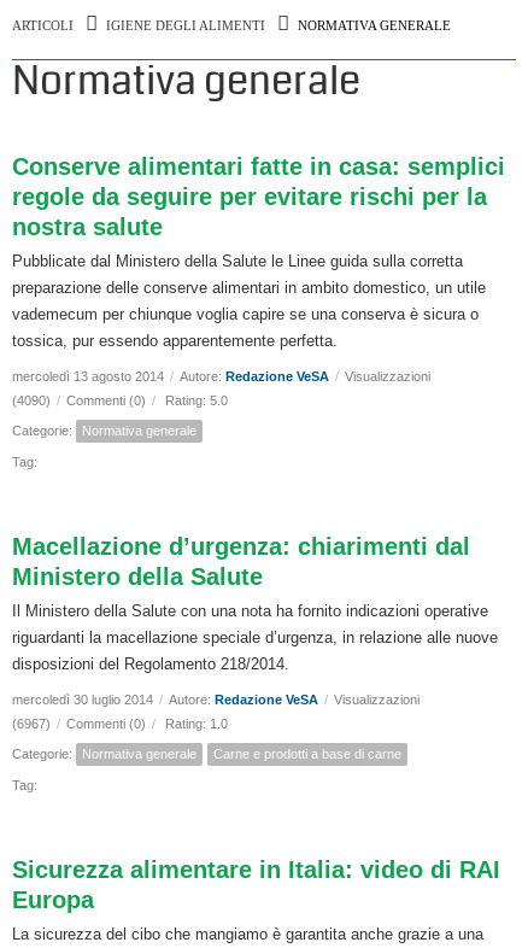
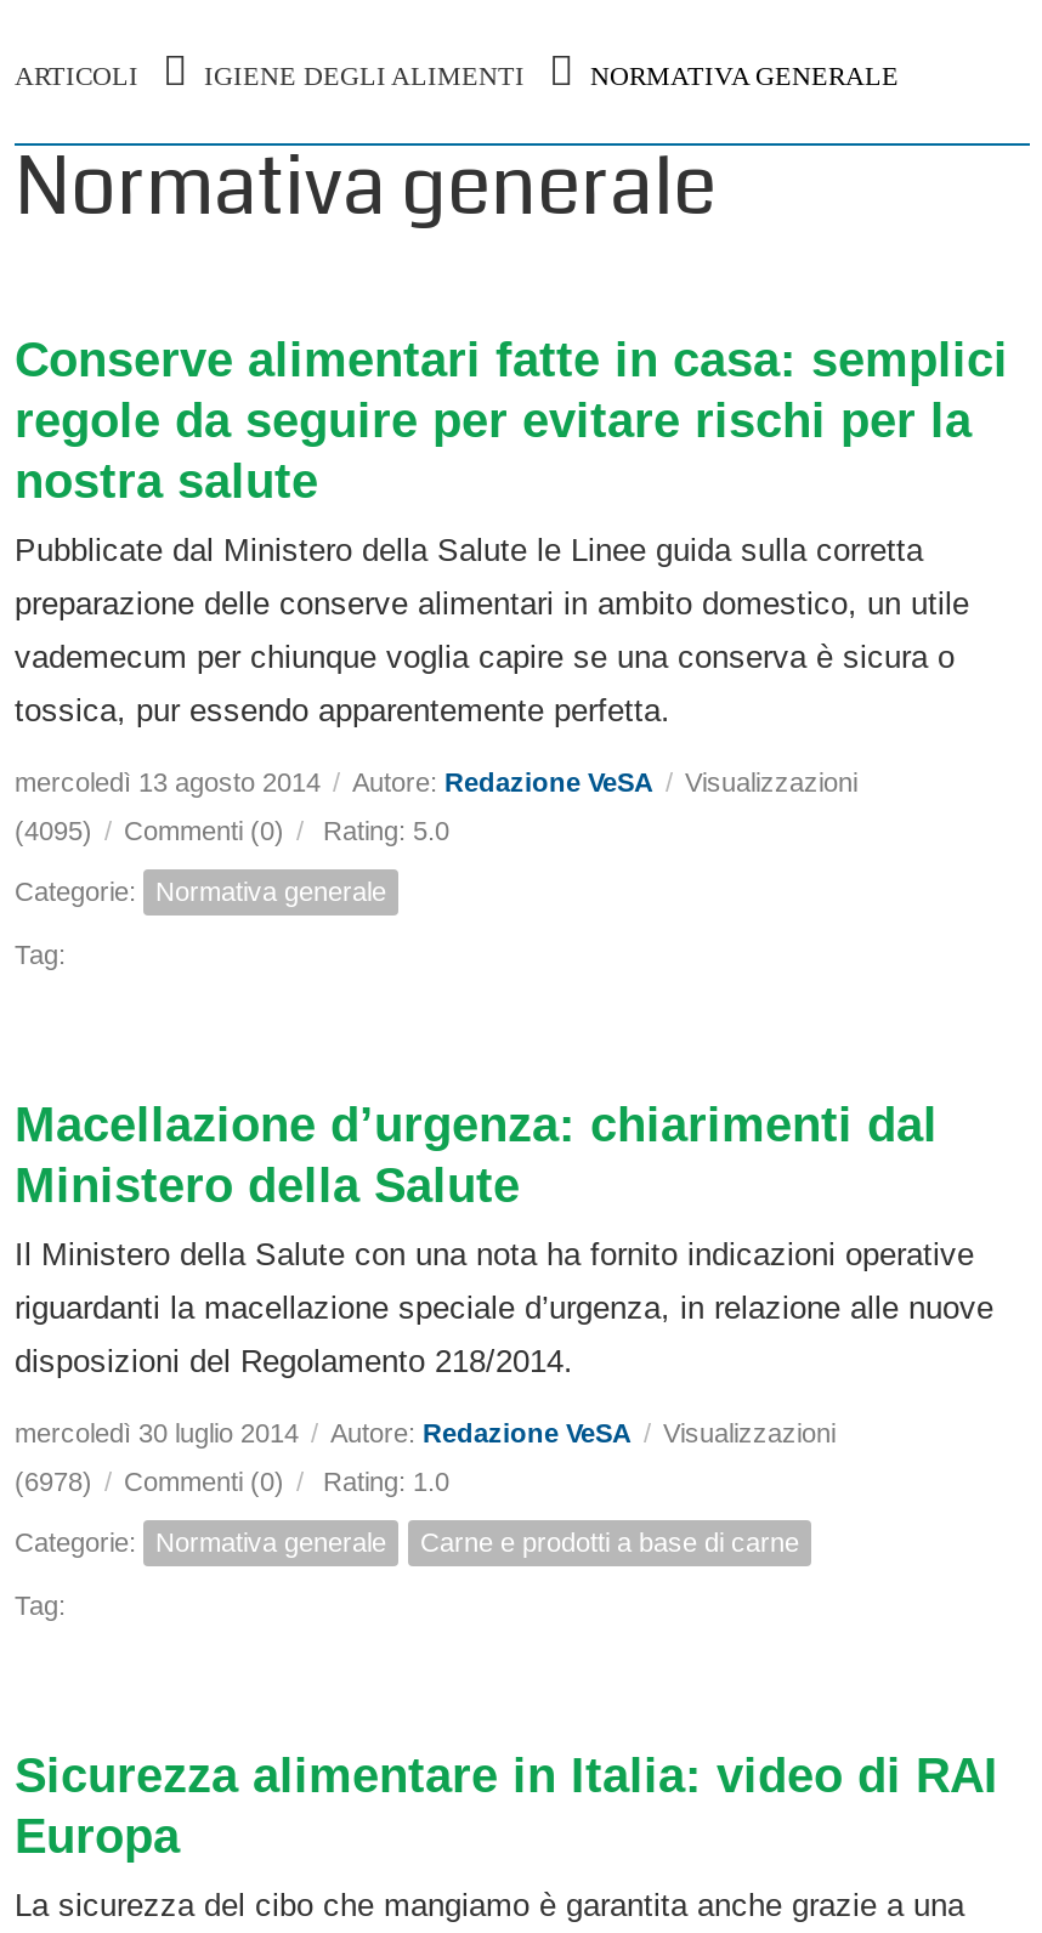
- (4090) / Commenti (0) / Rating: 5.0
+ (4095) / Commenti (0) / Rating: 5.0

- (6967) / Commenti (0) / Rating: 1.0
+ (6978) / Commenti (0) / Rating: 1.0
